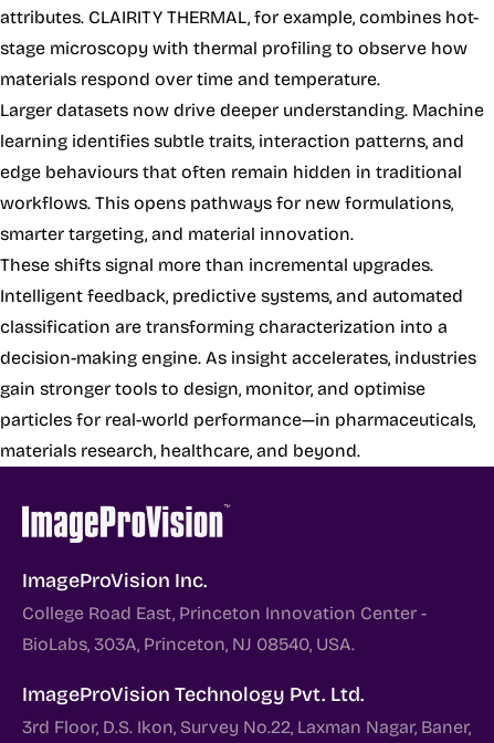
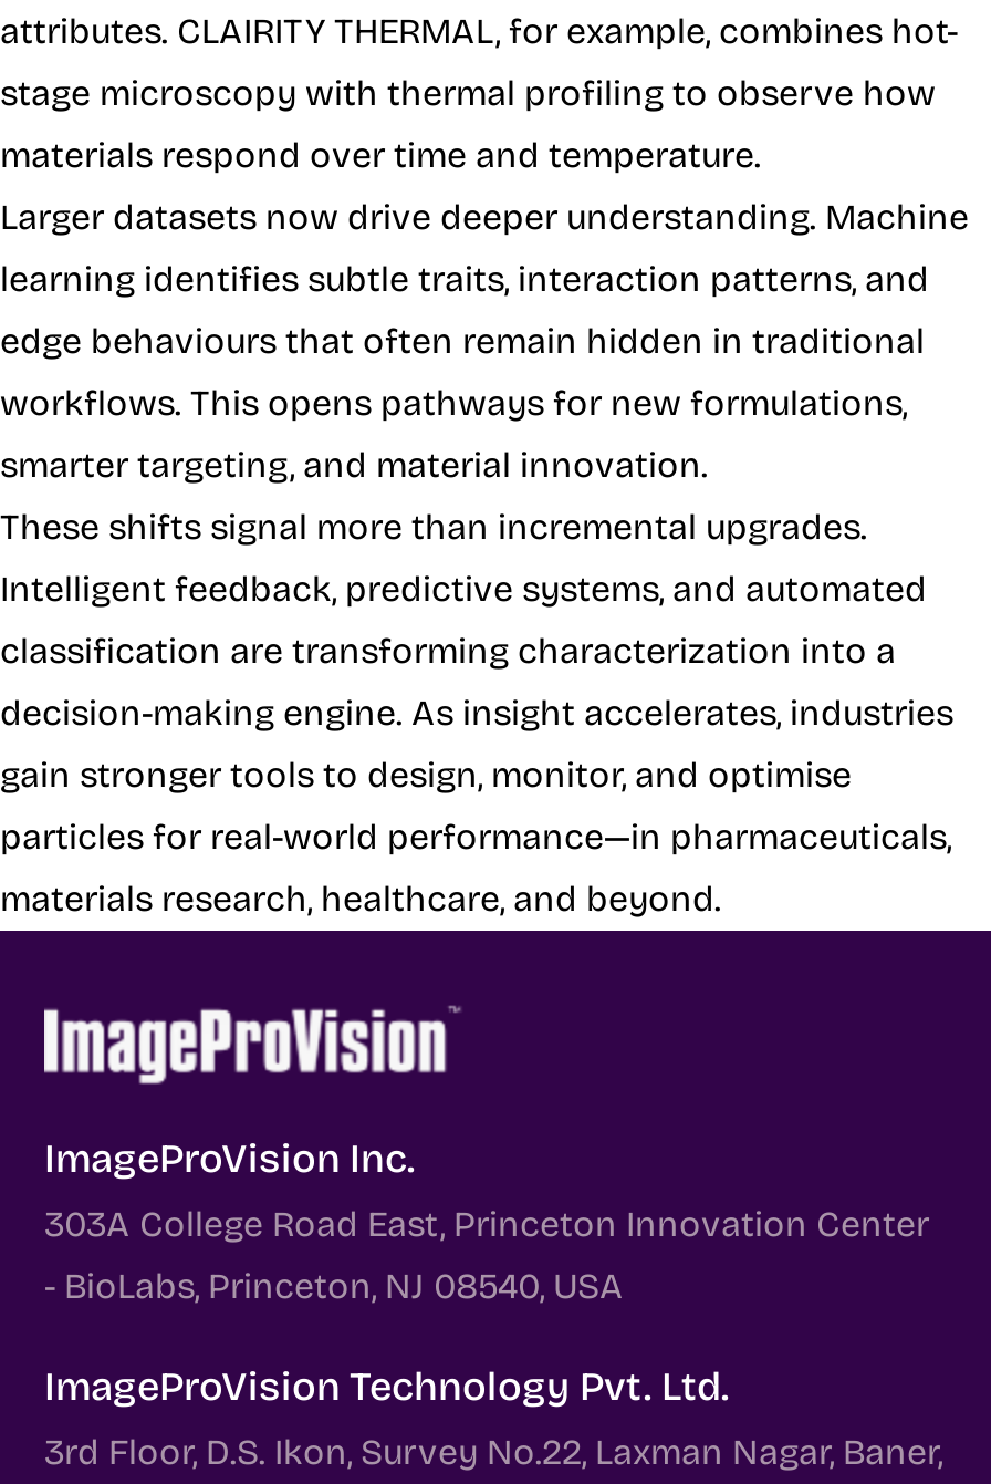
- College Road East, Princeton Innovation Center -
+ 303A College Road East, Princeton Innovation Center

- BioLabs, 303A, Princeton, NJ 08540, USA.
+ - BioLabs, Princeton, NJ 08540, USA
